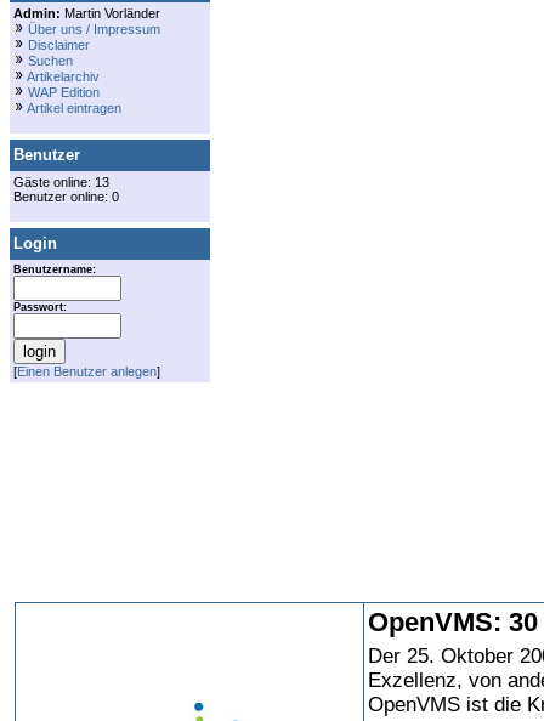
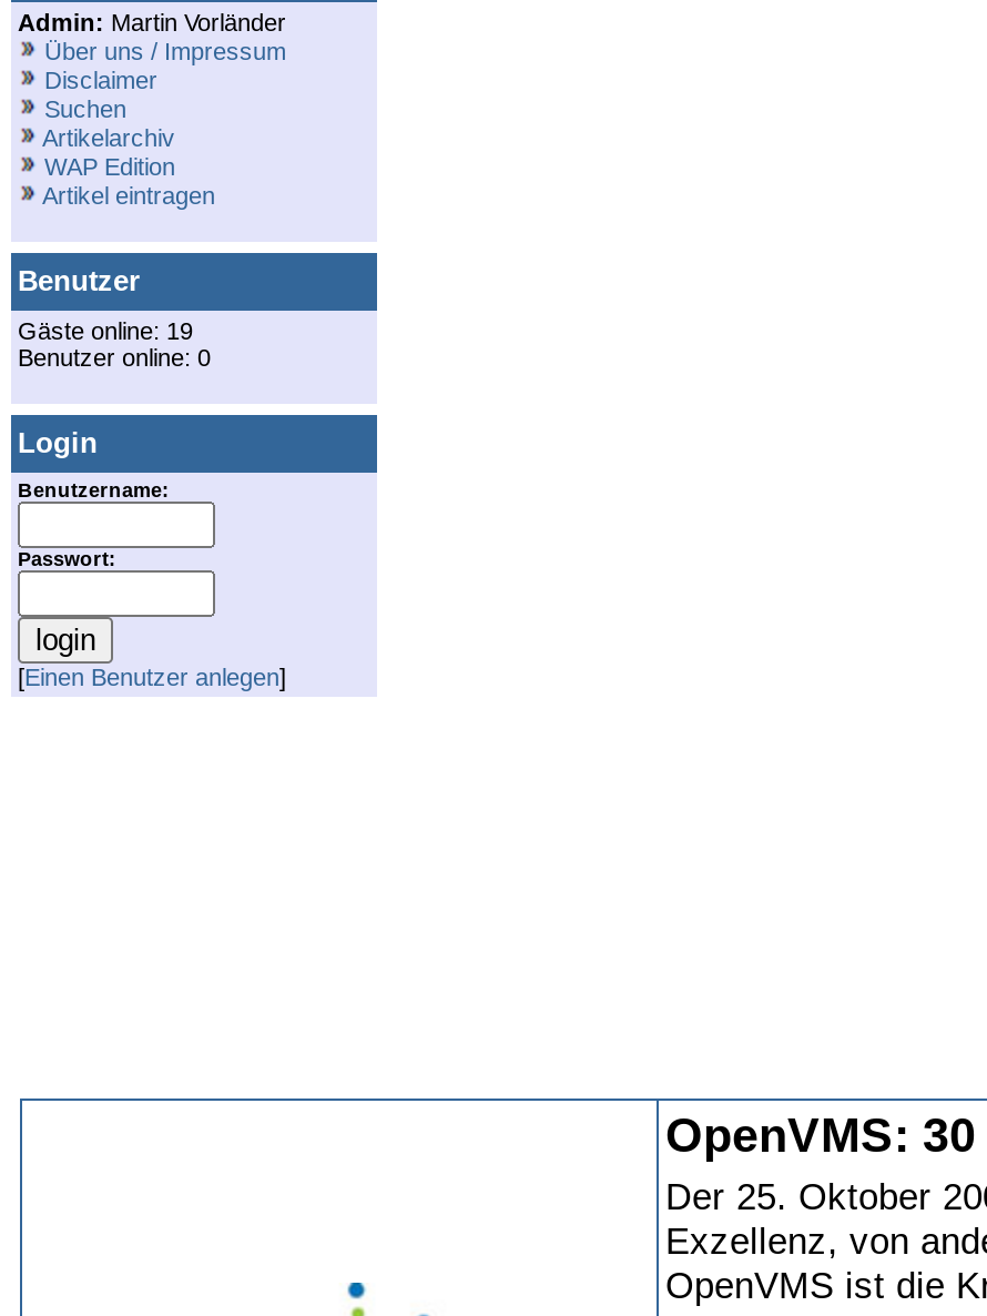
- Gäste online: 13
+ Gäste online: 19
